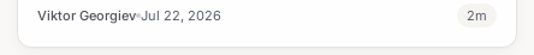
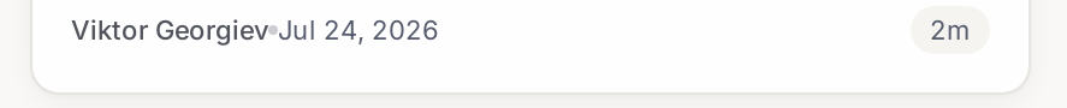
- Viktor Georgiev Jul 22, 2026
+ Viktor Georgiev Jul 24, 2026
